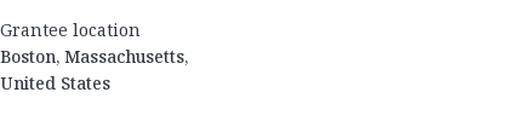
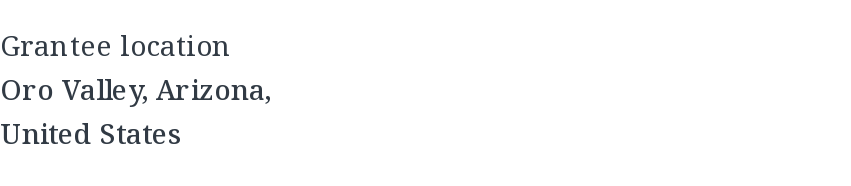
- Boston, Massachusetts,
+ Oro Valley, Arizona,
